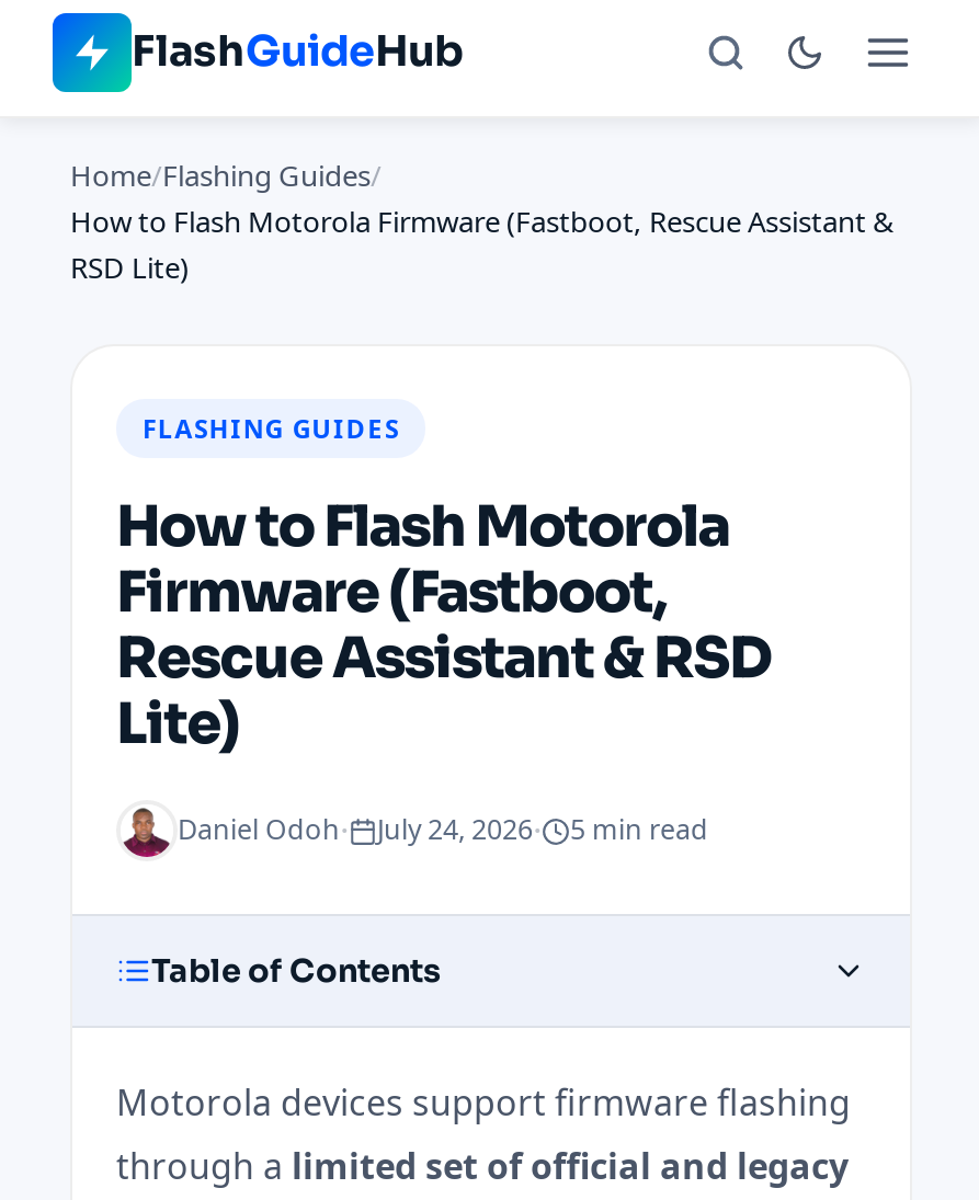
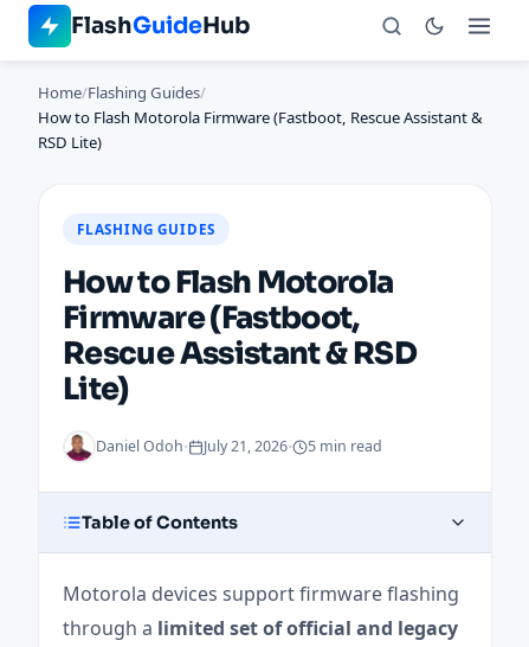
- Daniel Odoh· July 24, 2026· 5 min read
+ Daniel Odoh· July 21, 2026· 5 min read
